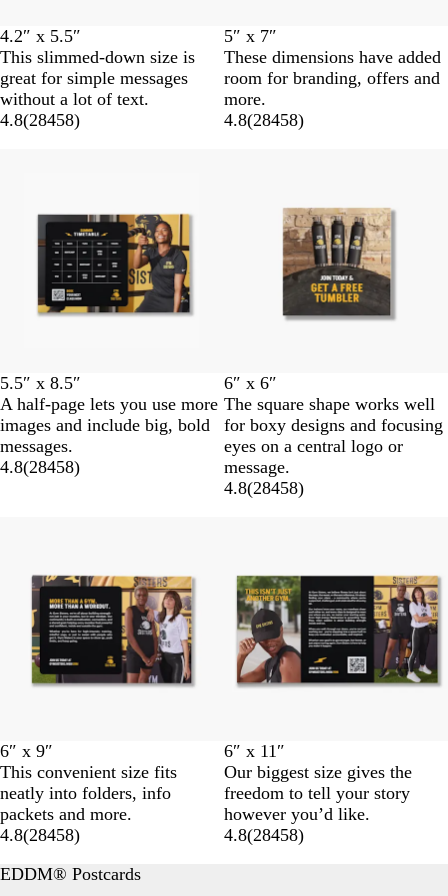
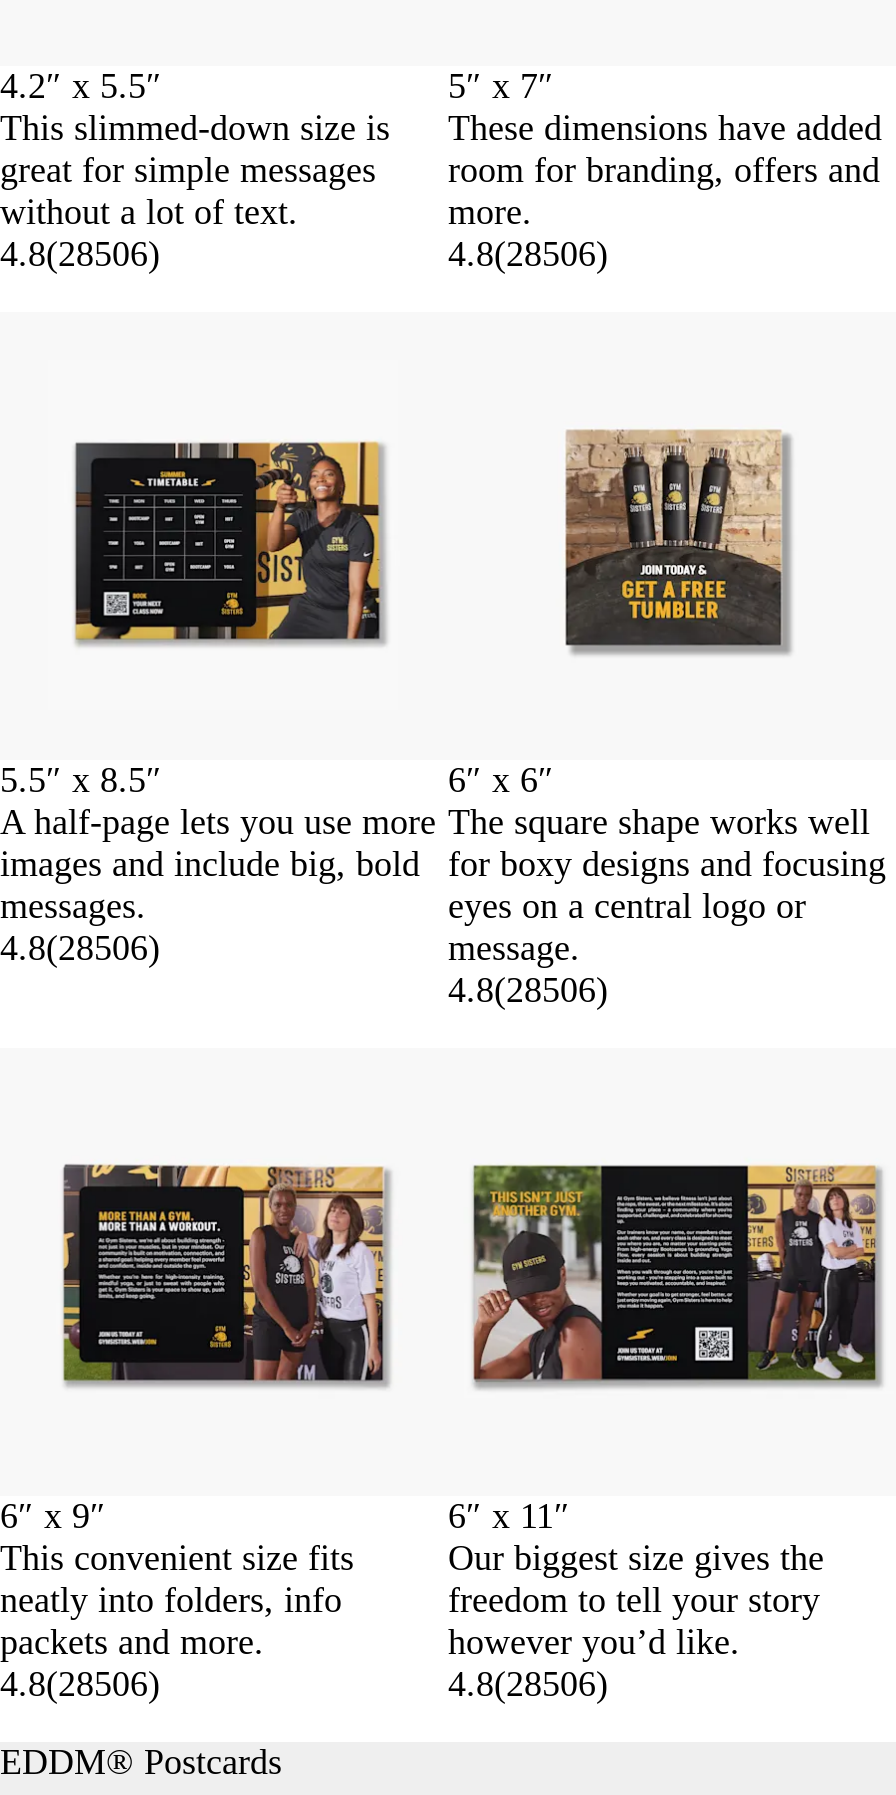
- 4.8(28458)
+ 4.8(28506)

- 4.8(28458)
+ 4.8(28506)

- 4.8(28458)
+ 4.8(28506)

- 4.8(28458)
+ 4.8(28506)

- 4.8(28458)
+ 4.8(28506)

- 4.8(28458)
+ 4.8(28506)
